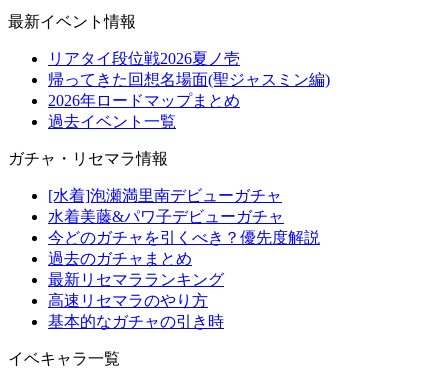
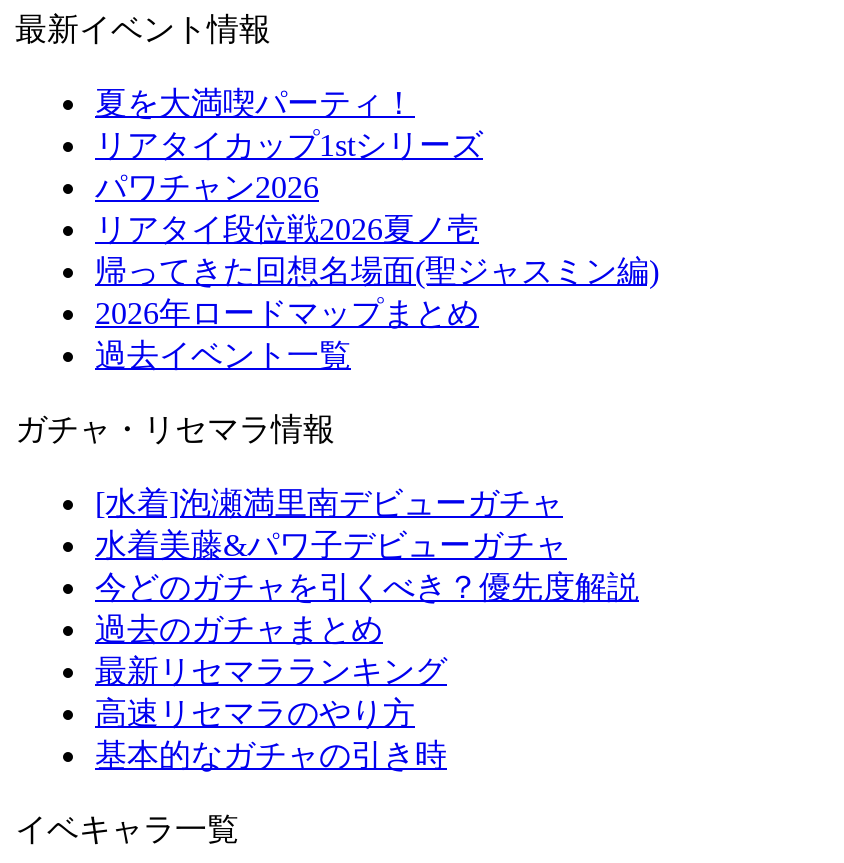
+ 夏を大満喫パーティ！
+ リアタイカップ1stシリーズ
+ パワチャン2026
